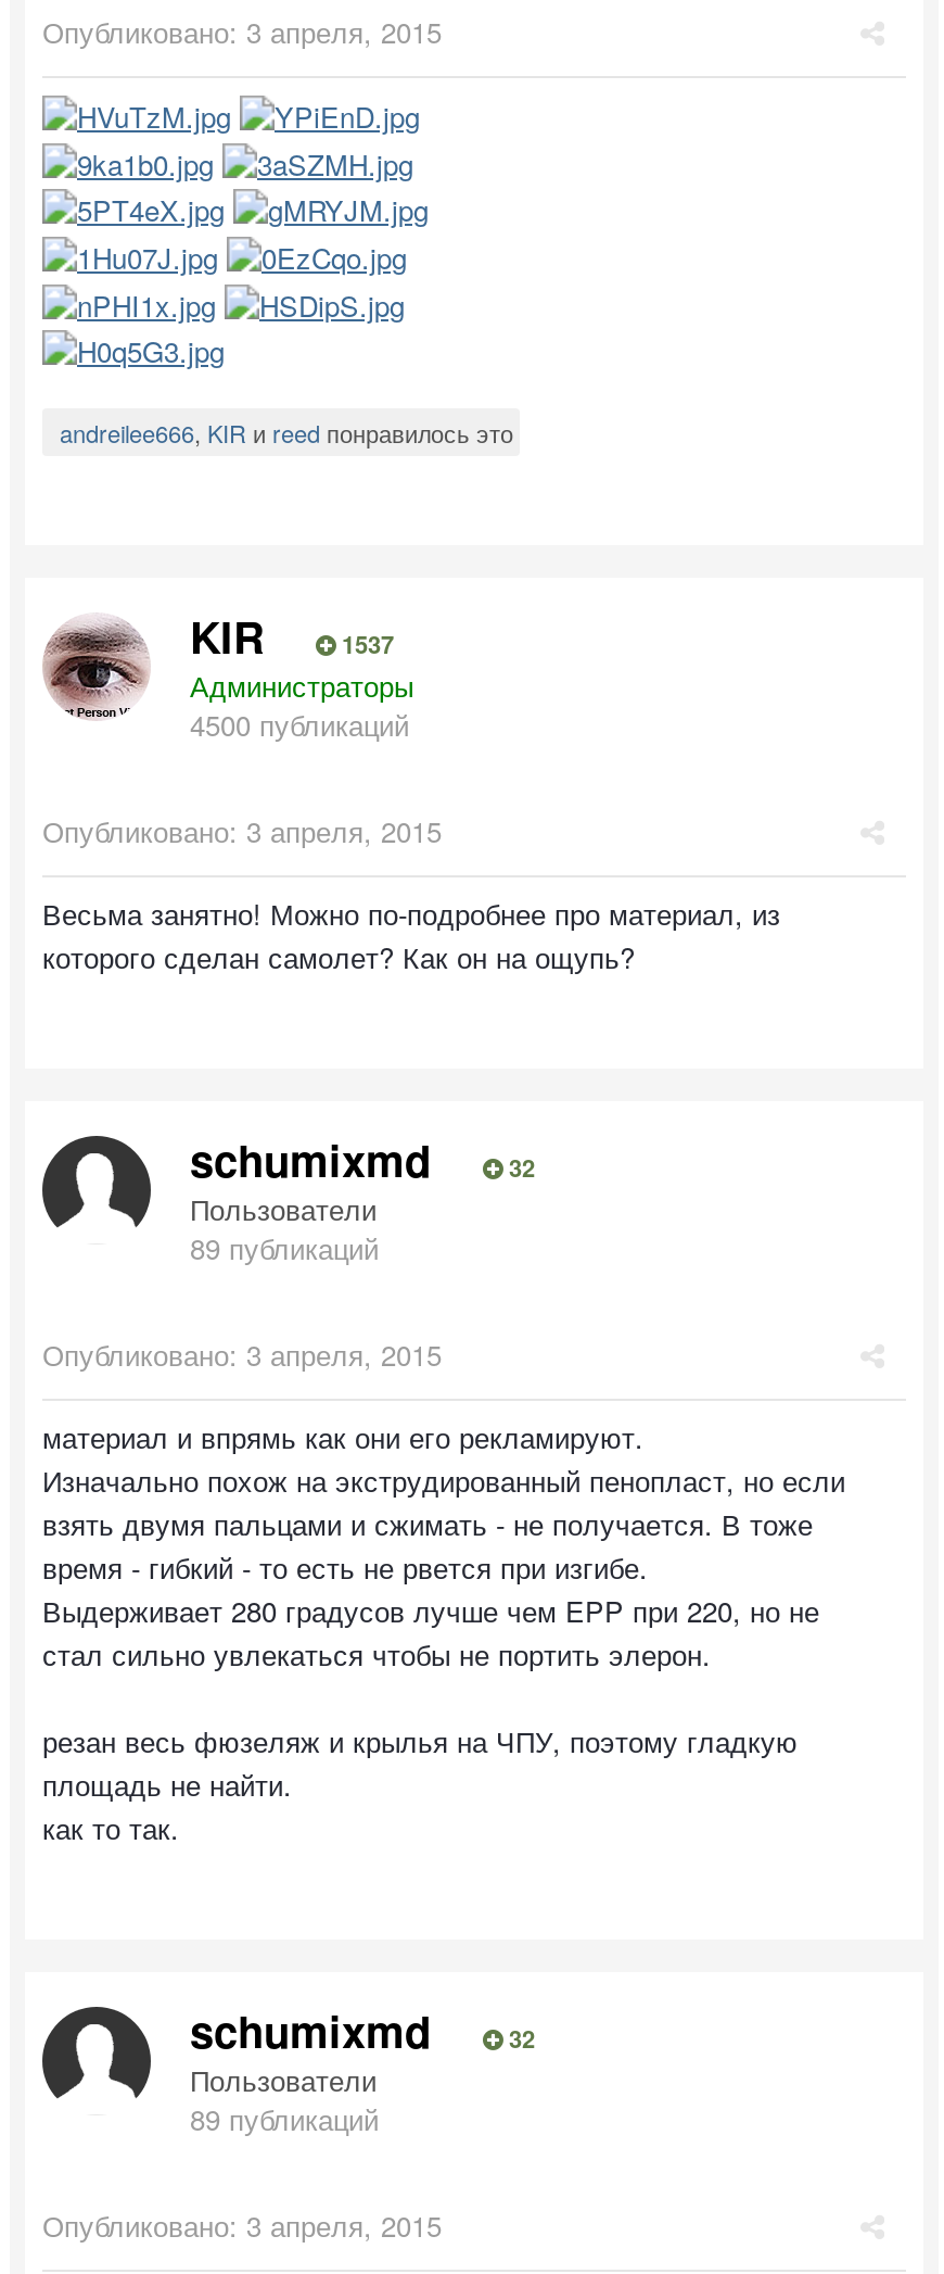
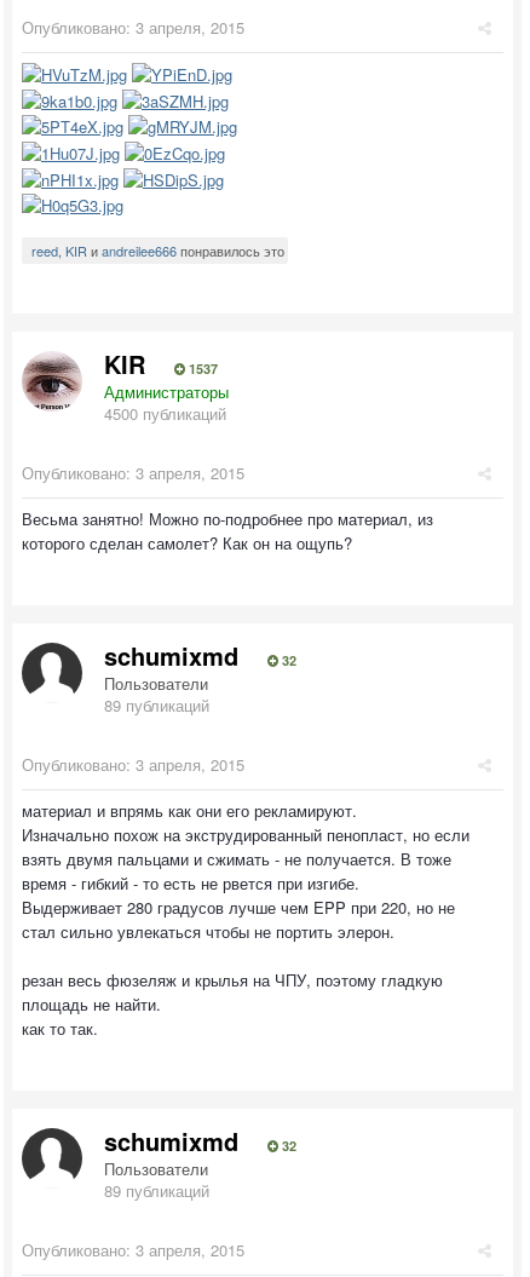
- andreilee666, KIR и reed понравилось это
+ reed, KIR и andreilee666 понравилось это
